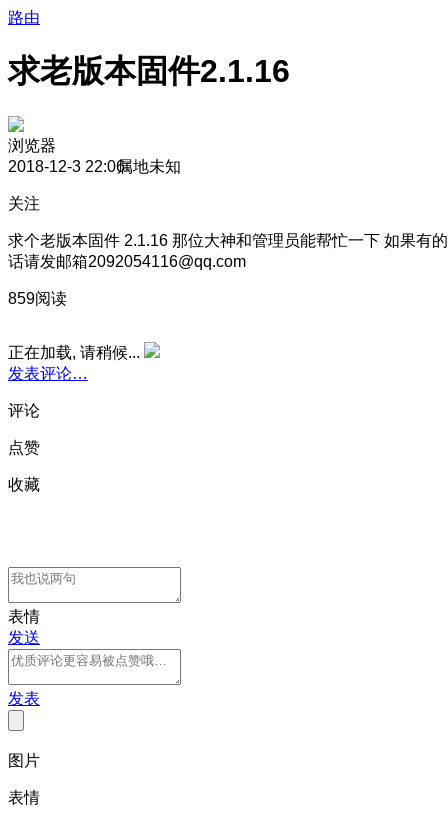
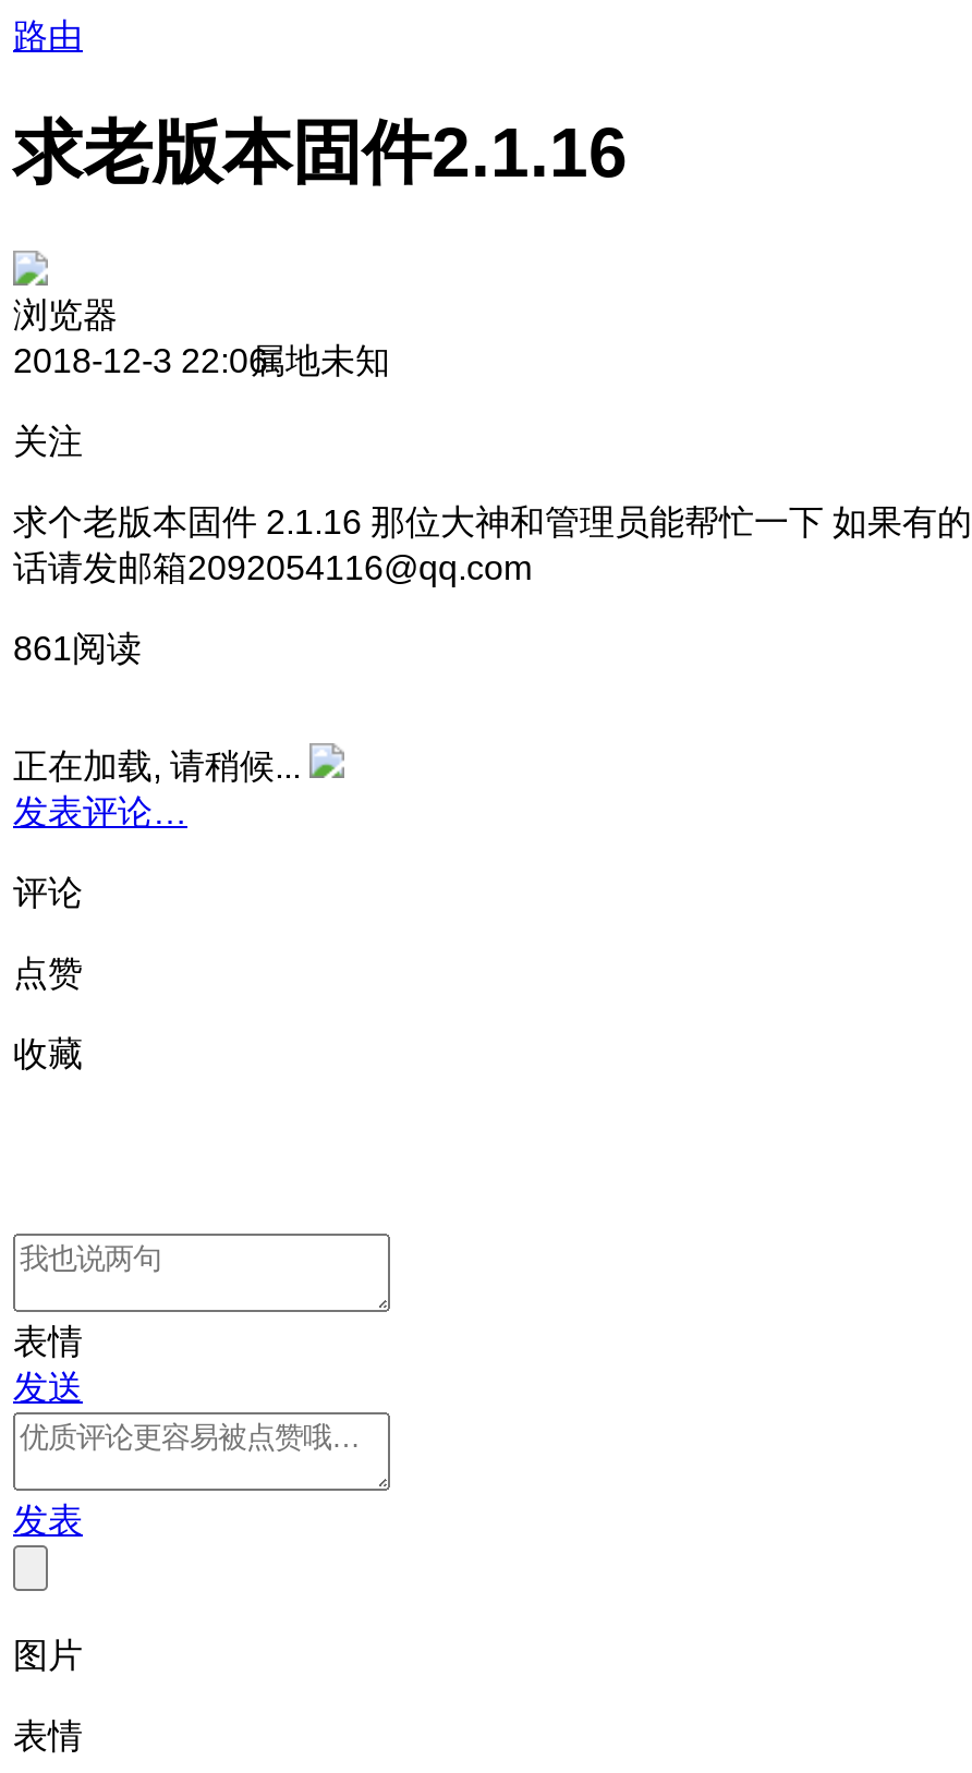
- 859阅读
+ 861阅读
